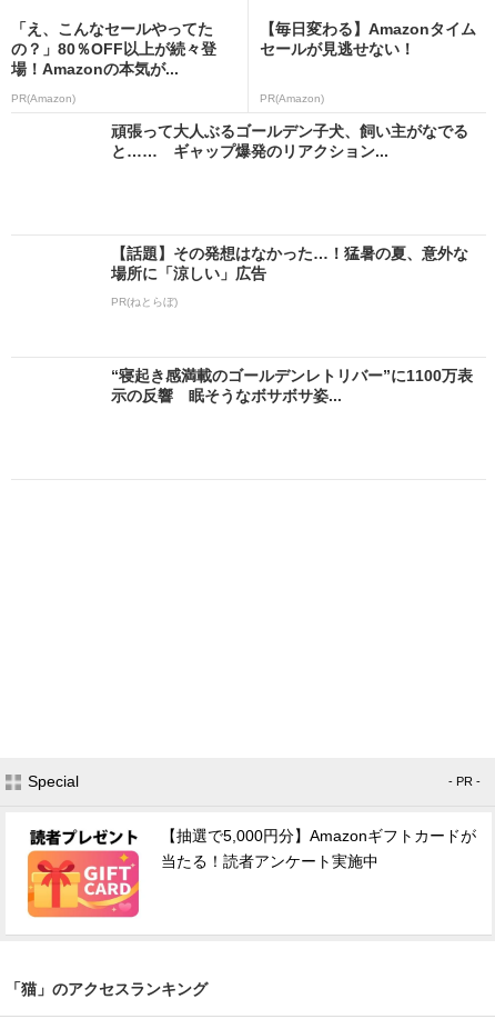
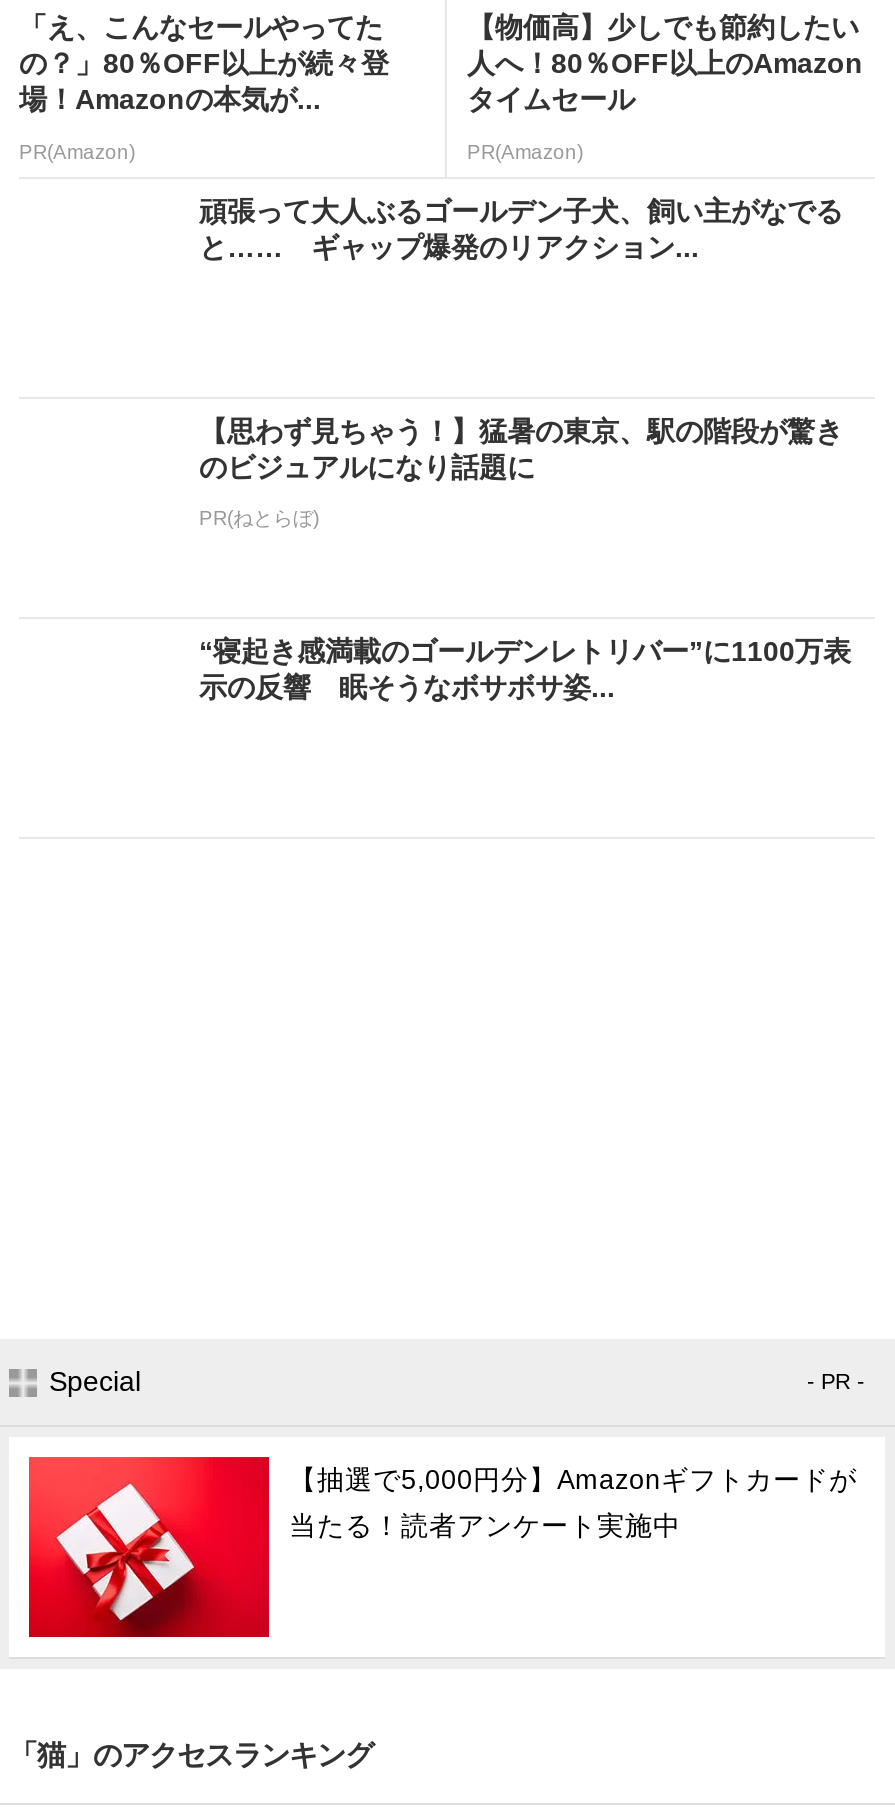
- 【毎日変わる】Amazonタイム
- セールが見逃せない！
+ 【物価高】少しでも節約したい
+ 人へ！80％OFF以上のAmazon
+ タイムセール

- 【話題】その発想はなかった…！猛暑の夏、意外な
- 場所に「涼しい」広告
+ 【思わず見ちゃう！】猛暑の東京、駅の階段が驚き
+ のビジュアルになり話題に

- [image]
+ [image]
